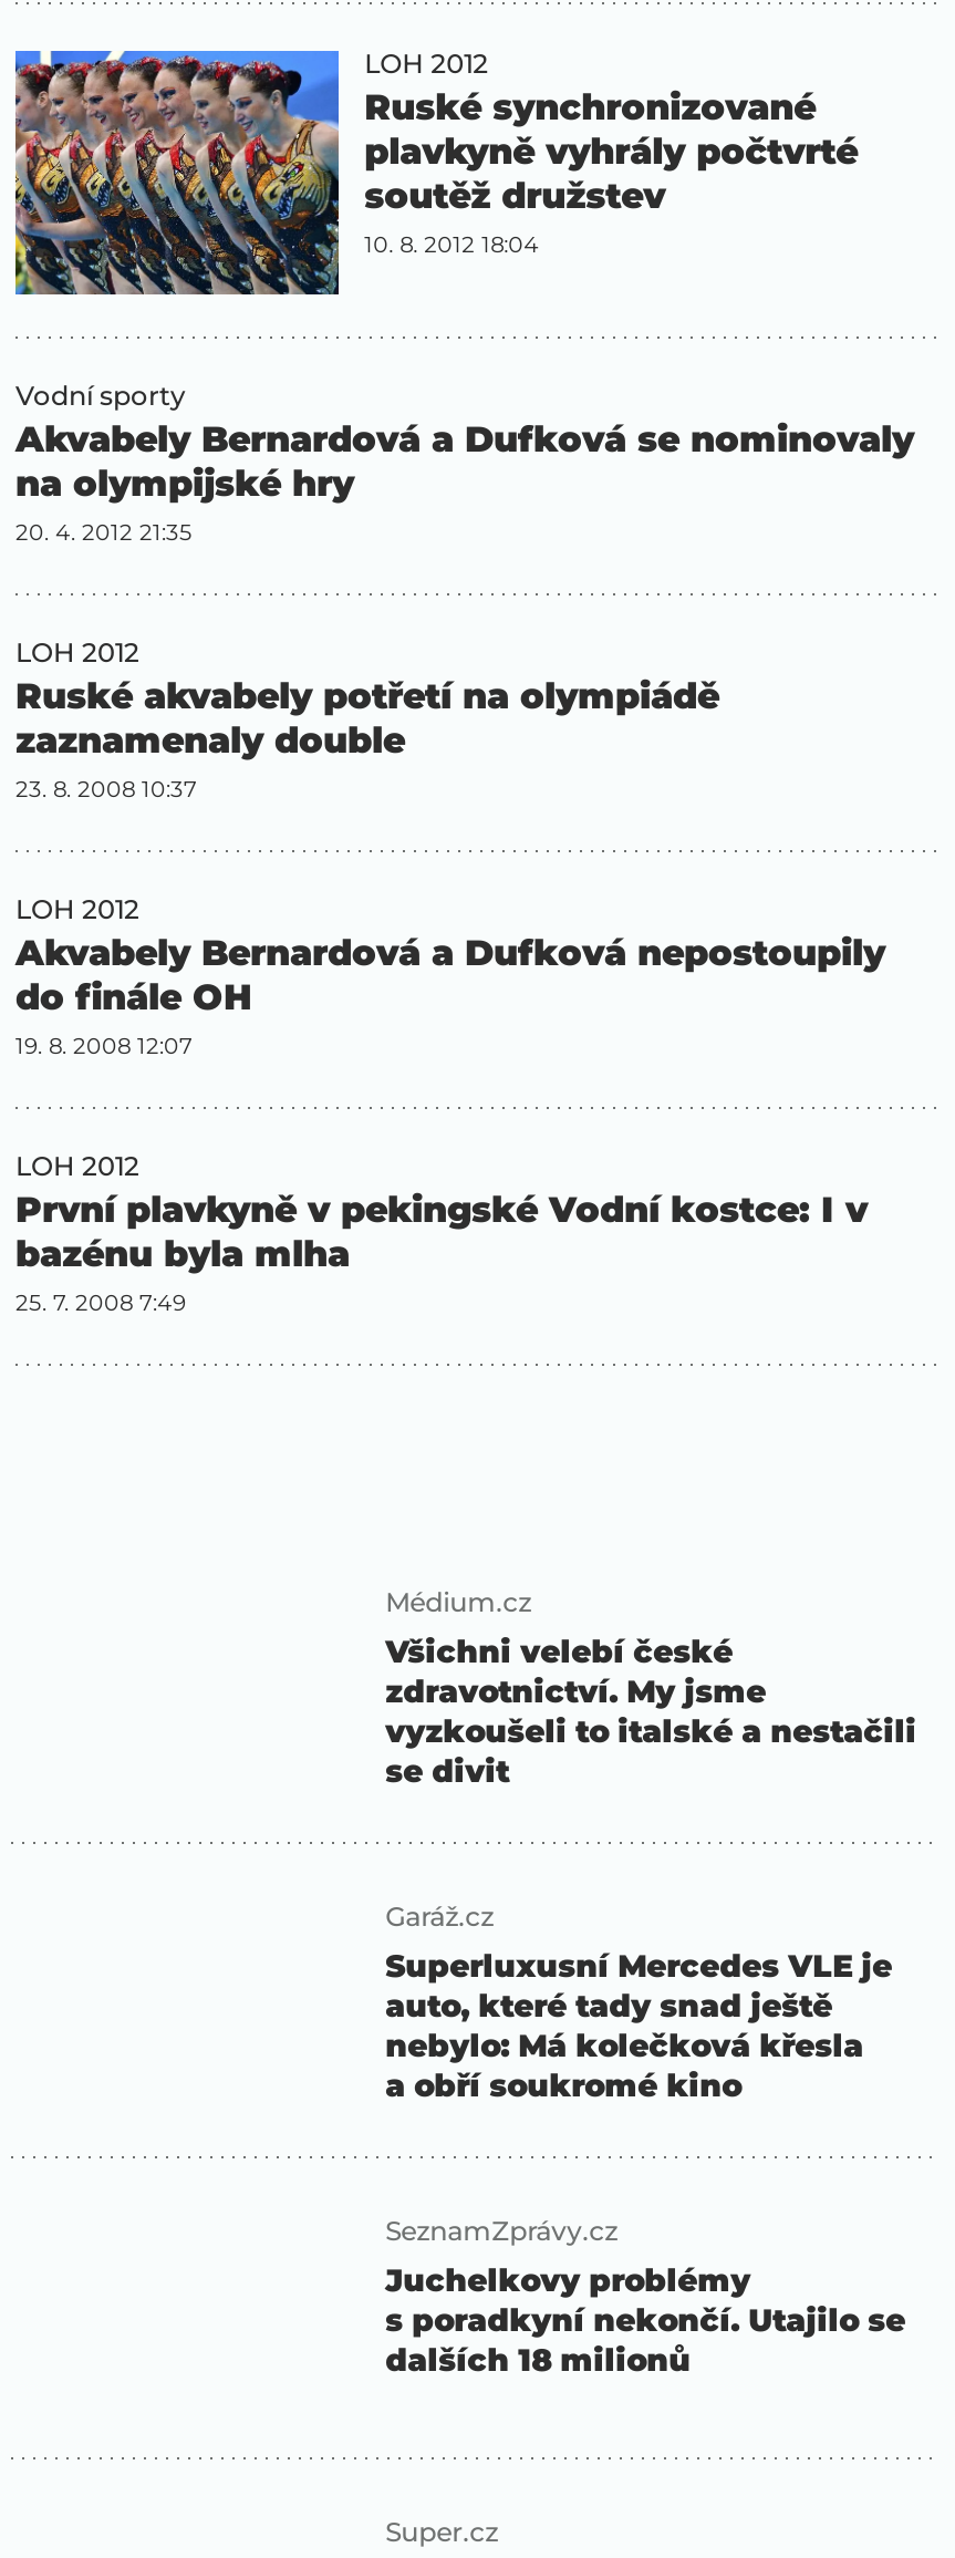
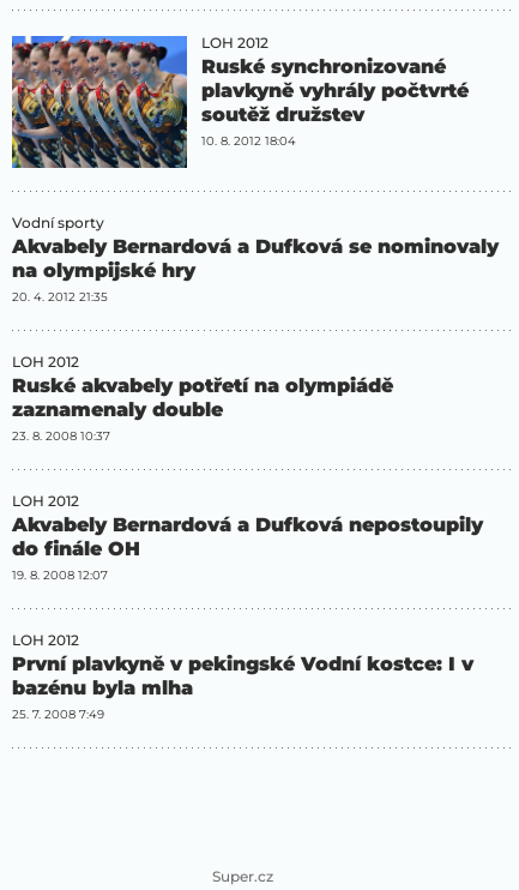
- Médium.cz
- Všichni velebí české
- zdravotnictví. My jsme
- vyzkoušeli to italské a nestačili
- se divit

- Garáž.cz
- Superluxusní Mercedes VLE je
- auto, které tady snad ještě
- nebylo: Má kolečková křesla
- a obří soukromé kino

- SeznamZprávy.cz
- Juchelkovy problémy
- s poradkyní nekončí. Utajilo se
- dalších 18 milionů
